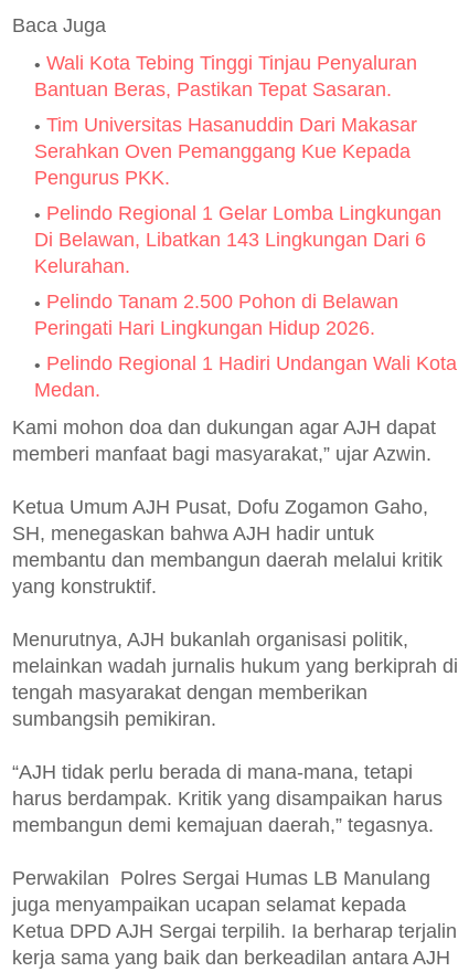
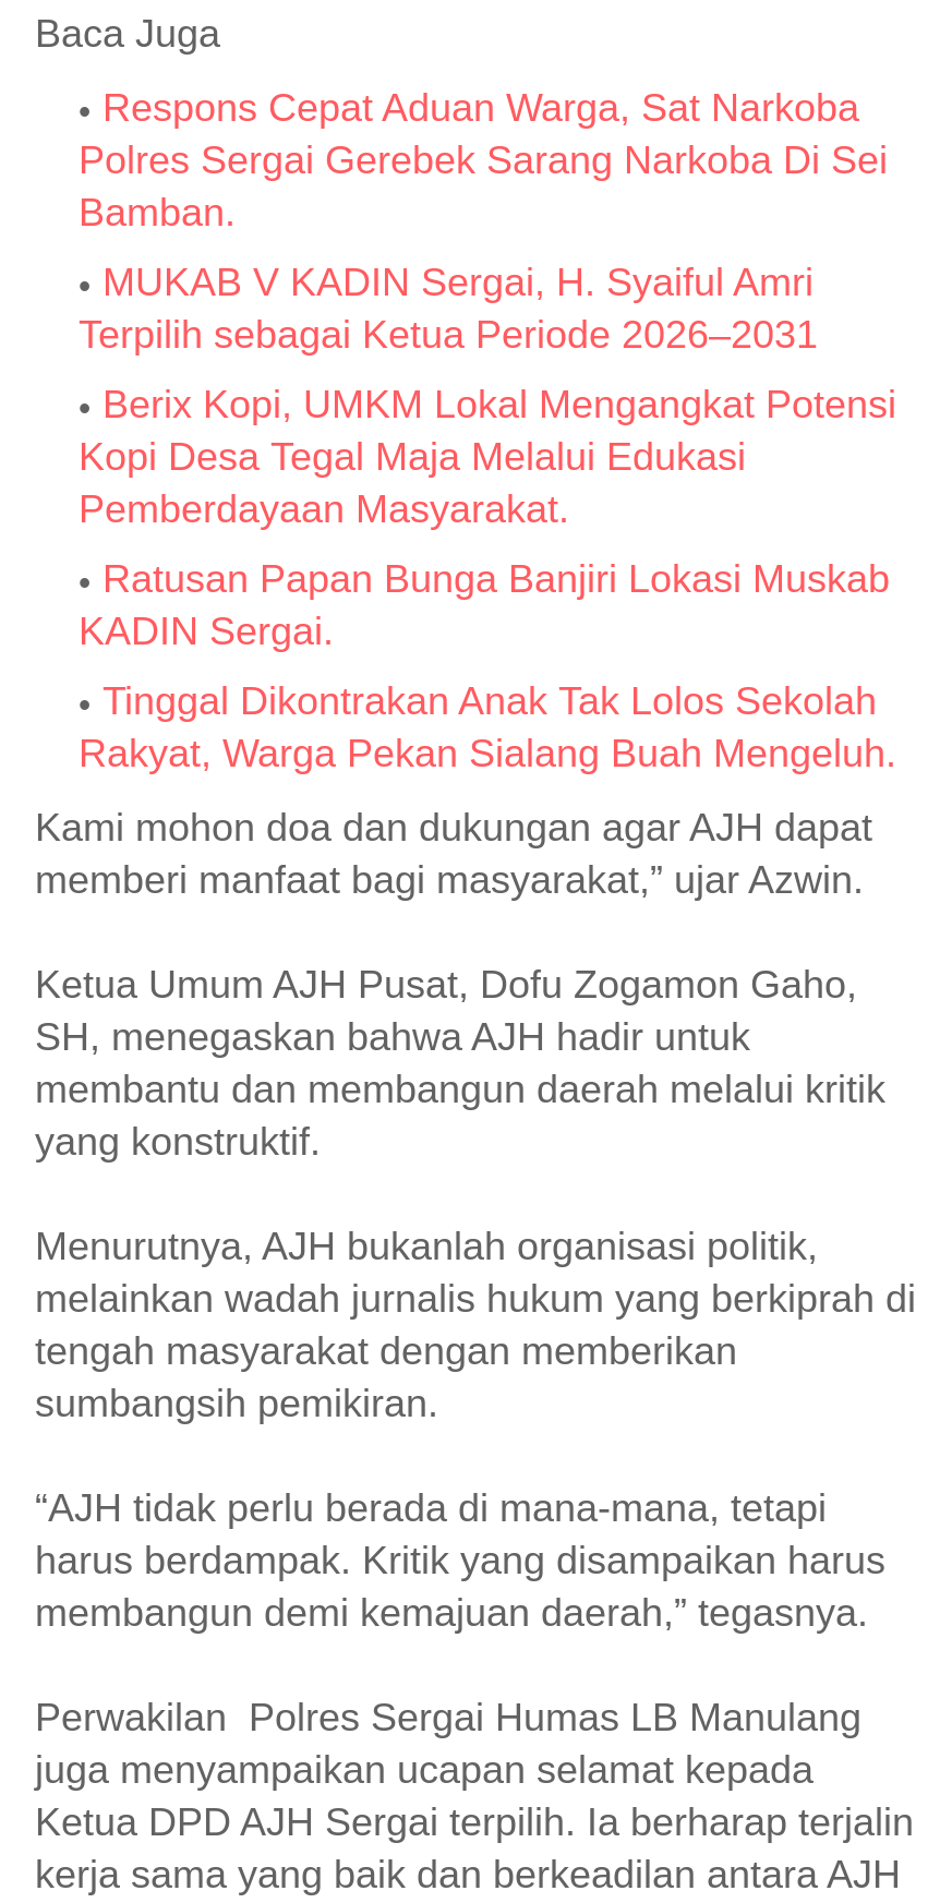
- Wali Kota Tebing Tinggi Tinjau Penyaluran
- Bantuan Beras, Pastikan Tepat Sasaran.
+ Respons Cepat Aduan Warga, Sat Narkoba
+ Polres Sergai Gerebek Sarang Narkoba Di Sei
+ Bamban.

- Tim Universitas Hasanuddin Dari Makasar
- Serahkan Oven Pemanggang Kue Kepada
- Pengurus PKK.
+ MUKAB V KADIN Sergai, H. Syaiful Amri
+ Terpilih sebagai Ketua Periode 2026–2031

- Pelindo Regional 1 Gelar Lomba Lingkungan
- Di Belawan, Libatkan 143 Lingkungan Dari 6
- Kelurahan.
+ Berix Kopi, UMKM Lokal Mengangkat Potensi
+ Kopi Desa Tegal Maja Melalui Edukasi
+ Pemberdayaan Masyarakat.

- Pelindo Tanam 2.500 Pohon di Belawan
- Peringati Hari Lingkungan Hidup 2026.
+ Ratusan Papan Bunga Banjiri Lokasi Muskab
+ KADIN Sergai.

- Pelindo Regional 1 Hadiri Undangan Wali Kota
- Medan.
+ Tinggal Dikontrakan Anak Tak Lolos Sekolah
+ Rakyat, Warga Pekan Sialang Buah Mengeluh.
